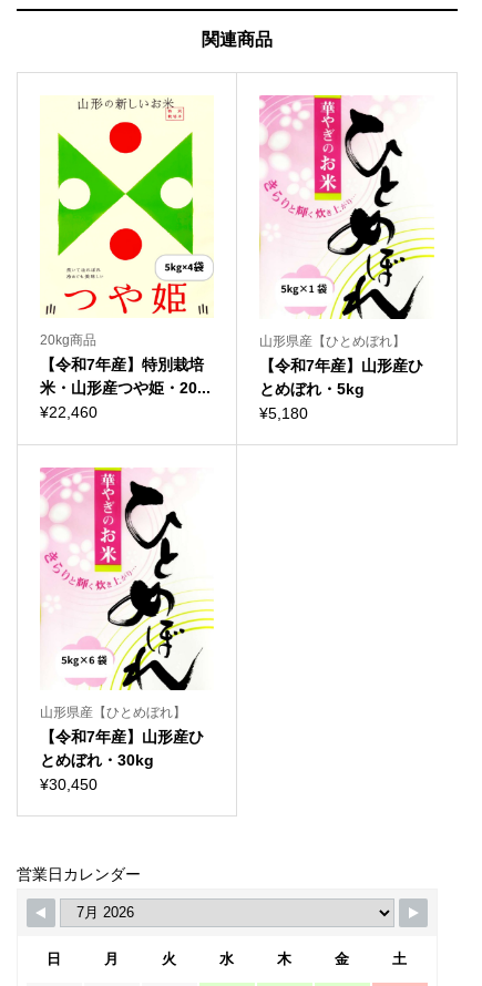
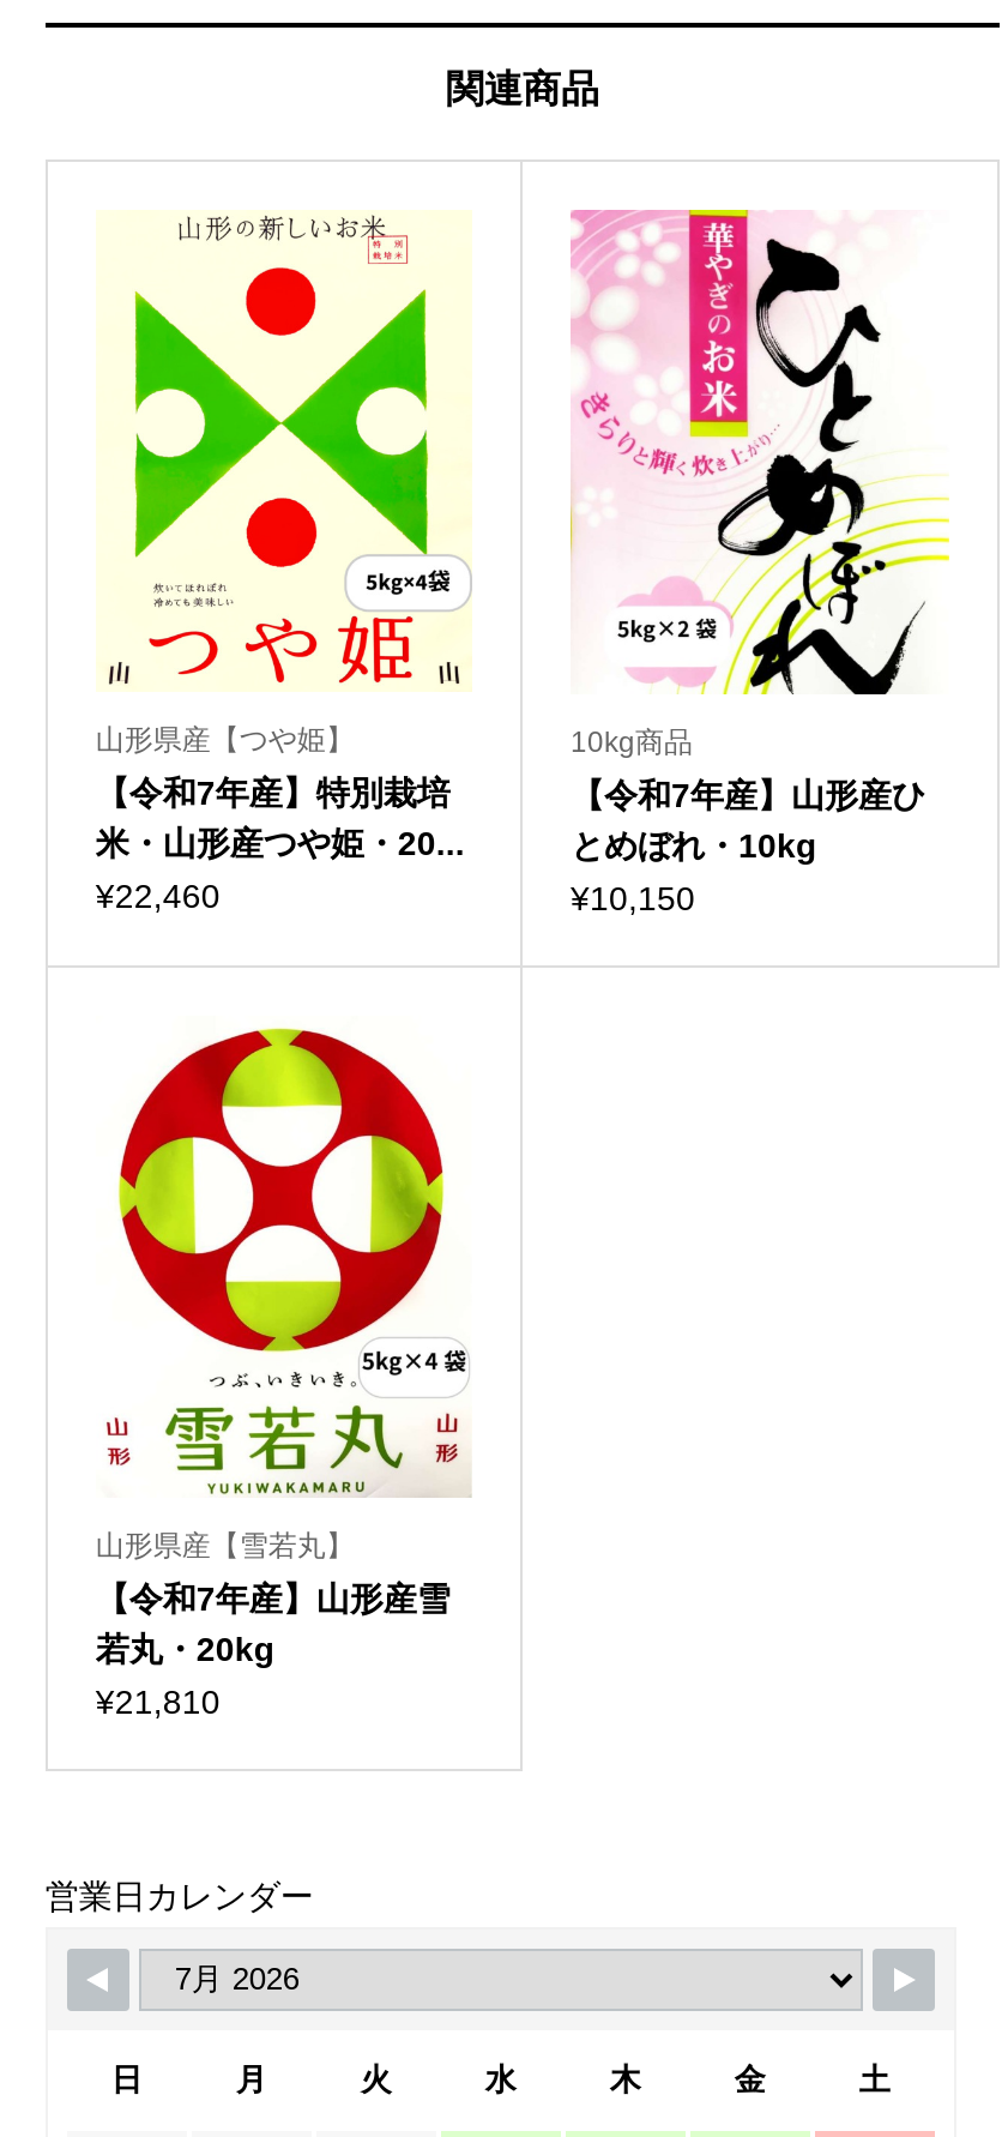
- 20kg商品
+ 山形県産【つや姫】

- 山形県産【ひとめぼれ】
+ 10kg商品

- とめぼれ・5kg
- ¥5,180
+ とめぼれ・10kg
+ ¥10,150

- [image]
- 山形県産【ひとめぼれ】
- 【令和7年産】山形産ひ
- とめぼれ・30kg
- ¥30,450
+ [image]
+ 山形県産【雪若丸】
+ 【令和7年産】山形産雪
+ 若丸・20kg
+ ¥21,810
